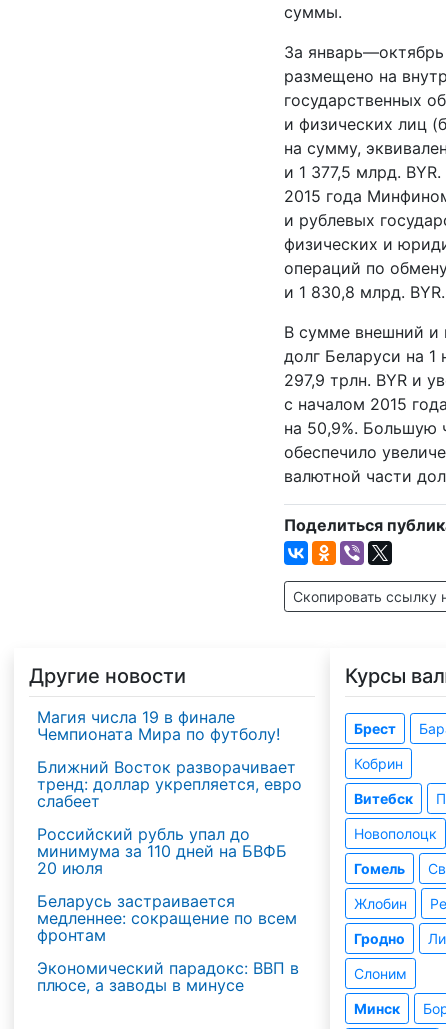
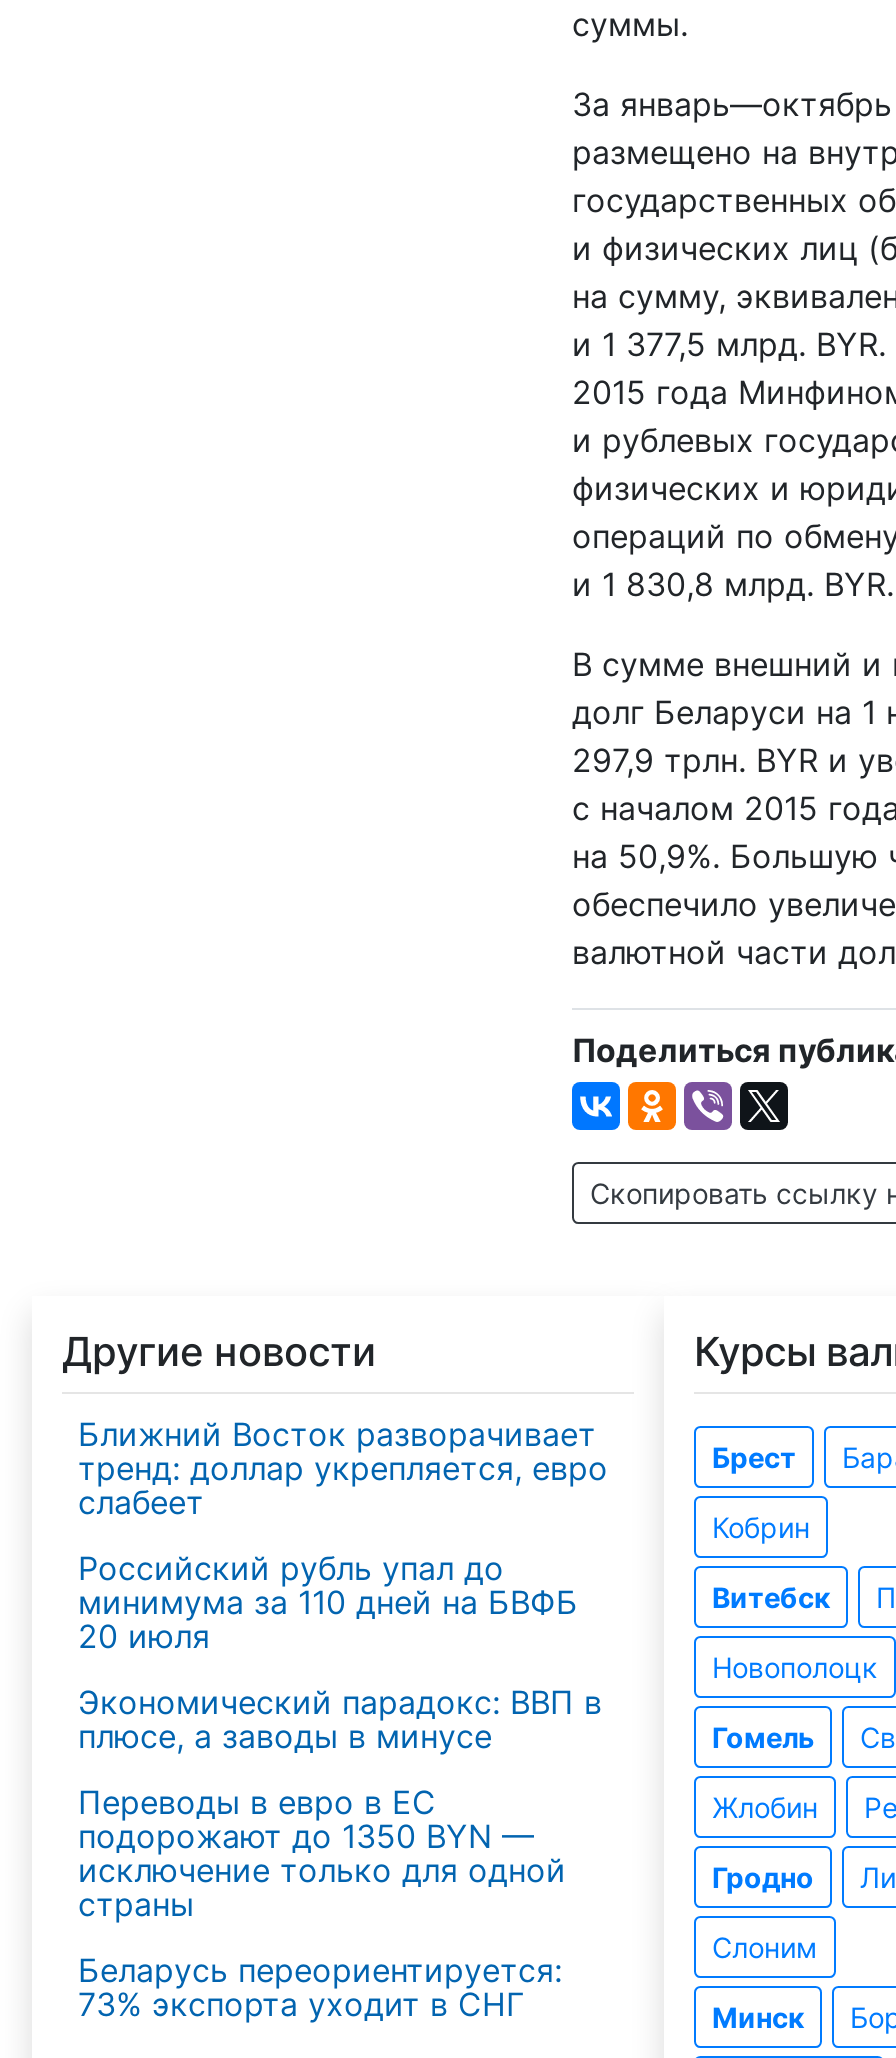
- Магия числа 19 в финале
- Чемпионата Мира по футболу!

moved up: Ближний Восток разворачивает | тренд: доллар укрепляется, евро | слабеет | Российский рубль упал до | минимума за 110 дней на БВФБ | 20 июля

+ Переводы в евро в ЕС
+ подорожают до 1350 BYN —
+ исключение только для одной
+ страны
+ Беларусь переориентируется:
+ 73% экспорта уходит в СНГ

- Беларусь застраивается
- медленнее: сокращение по всем
- фронтам

moved up: Экономический парадокс: ВВП в | плюсе, а заводы в минусе
